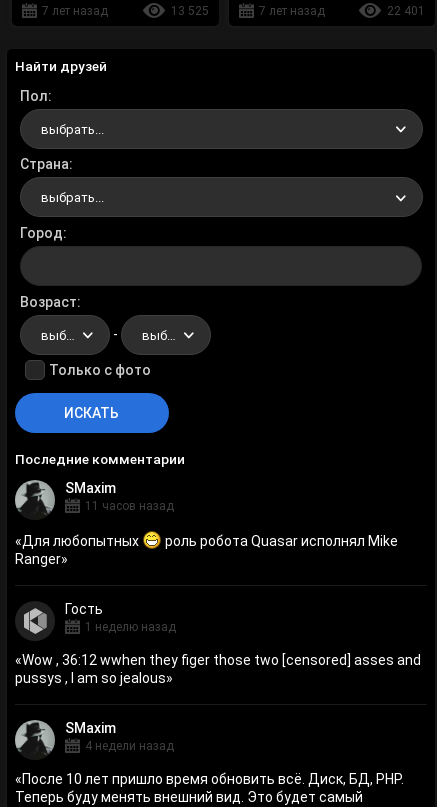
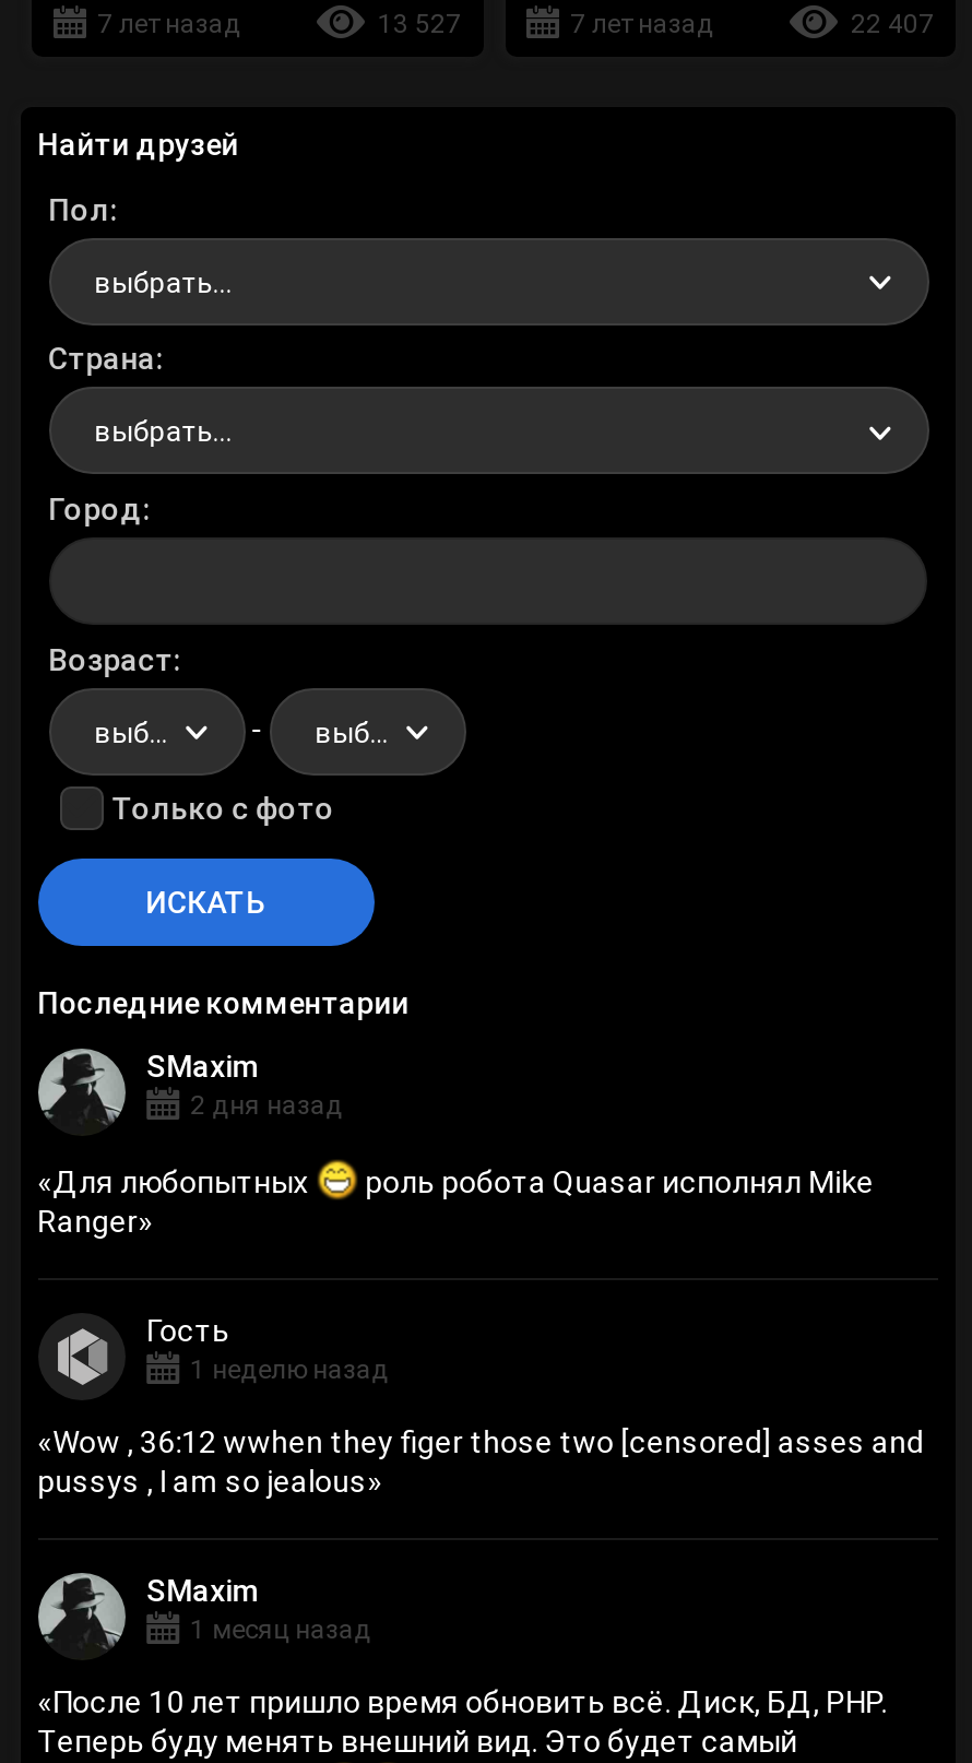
- 13 525
+ 13 527

- 22 401
+ 22 407

- 11 часов назад
+ 2 дня назад

- 4 недели назад
+ 1 месяц назад
